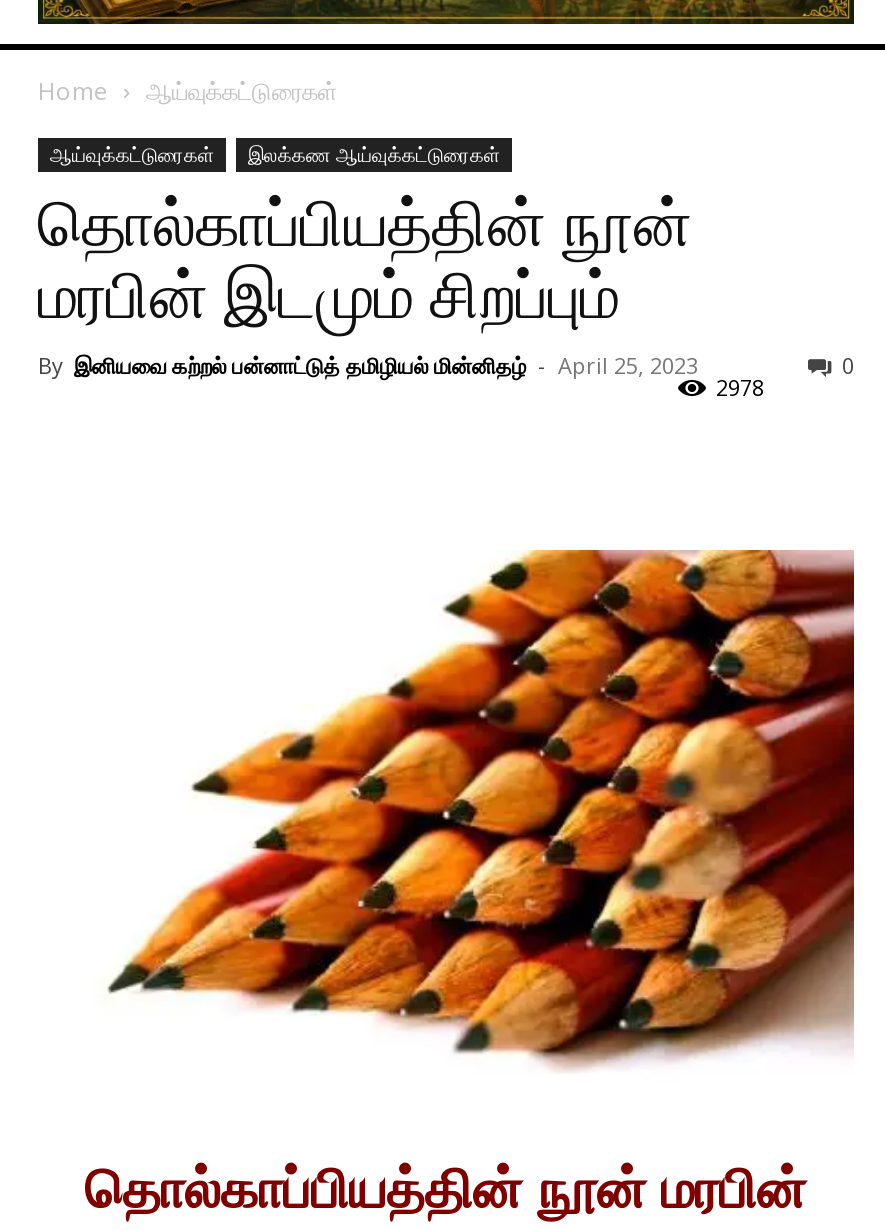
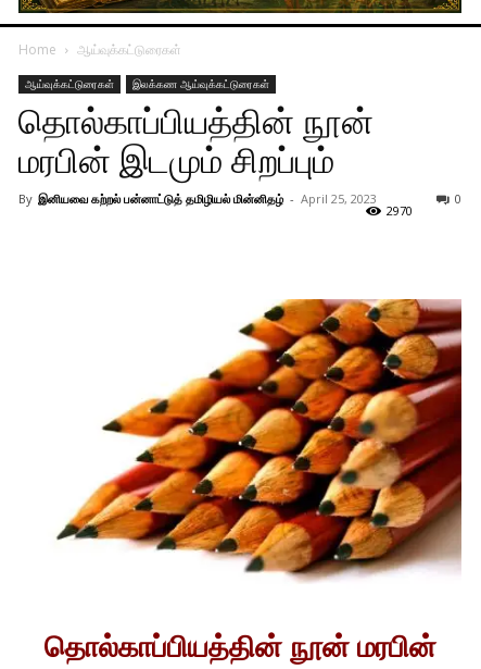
- 2978
+ 2970
